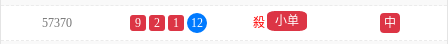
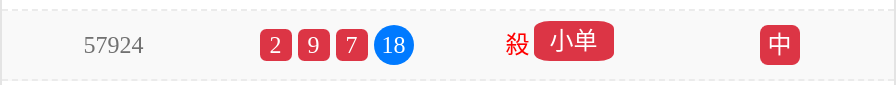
- 57370
+ 57924
+ 2

- 2
- 1
- 12
+ 7
+ 18
